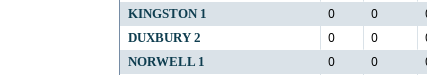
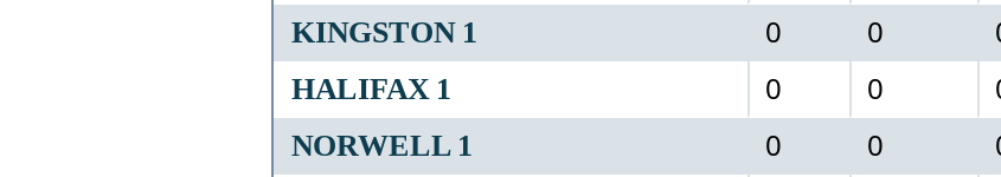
- DUXBURY 2
+ HALIFAX 1
